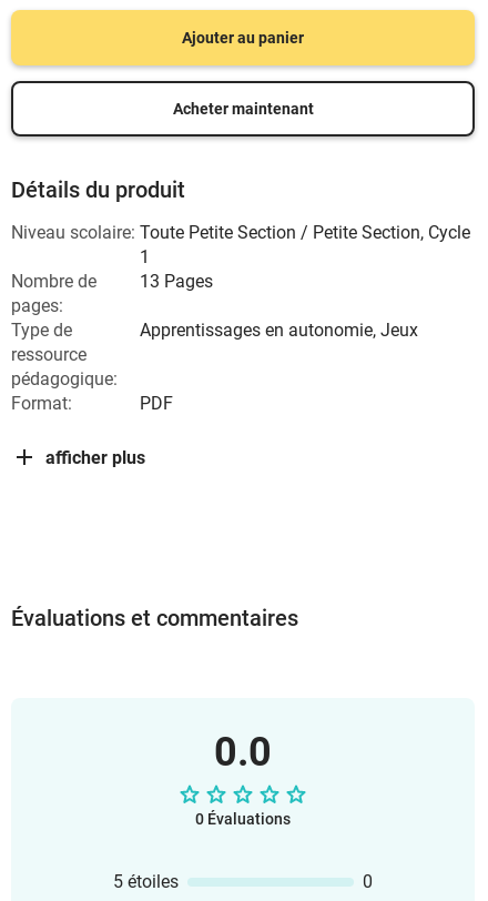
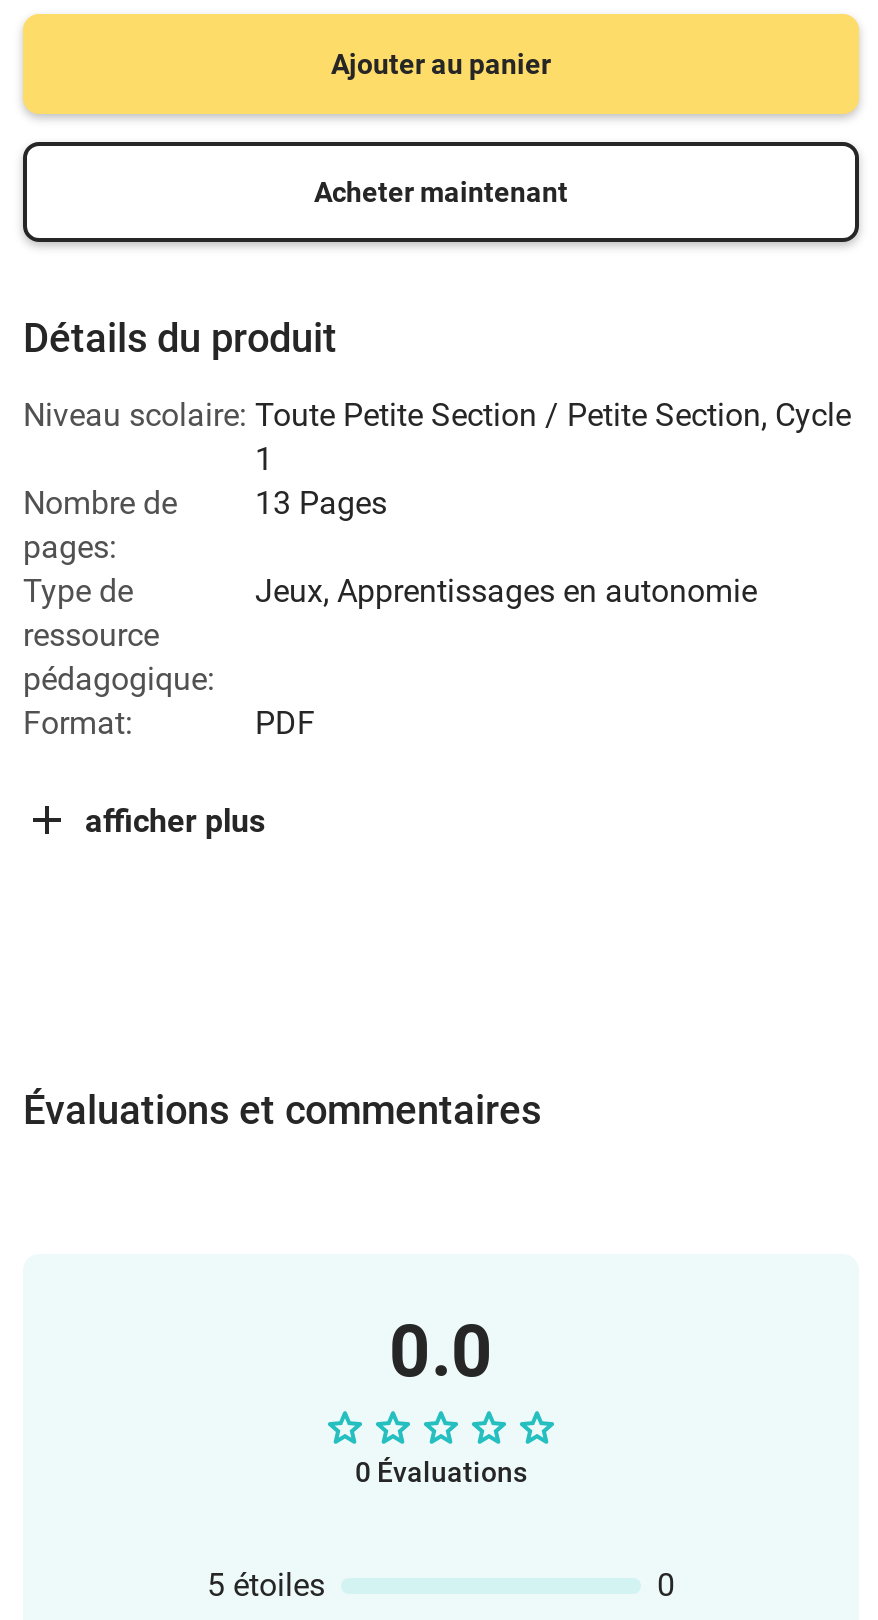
- Apprentissages en autonomie, Jeux
+ Jeux, Apprentissages en autonomie
